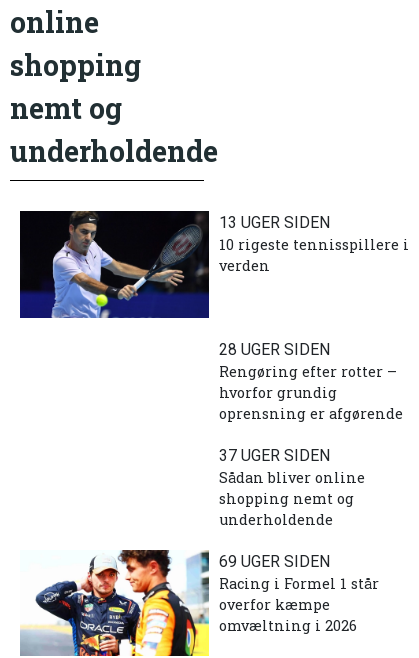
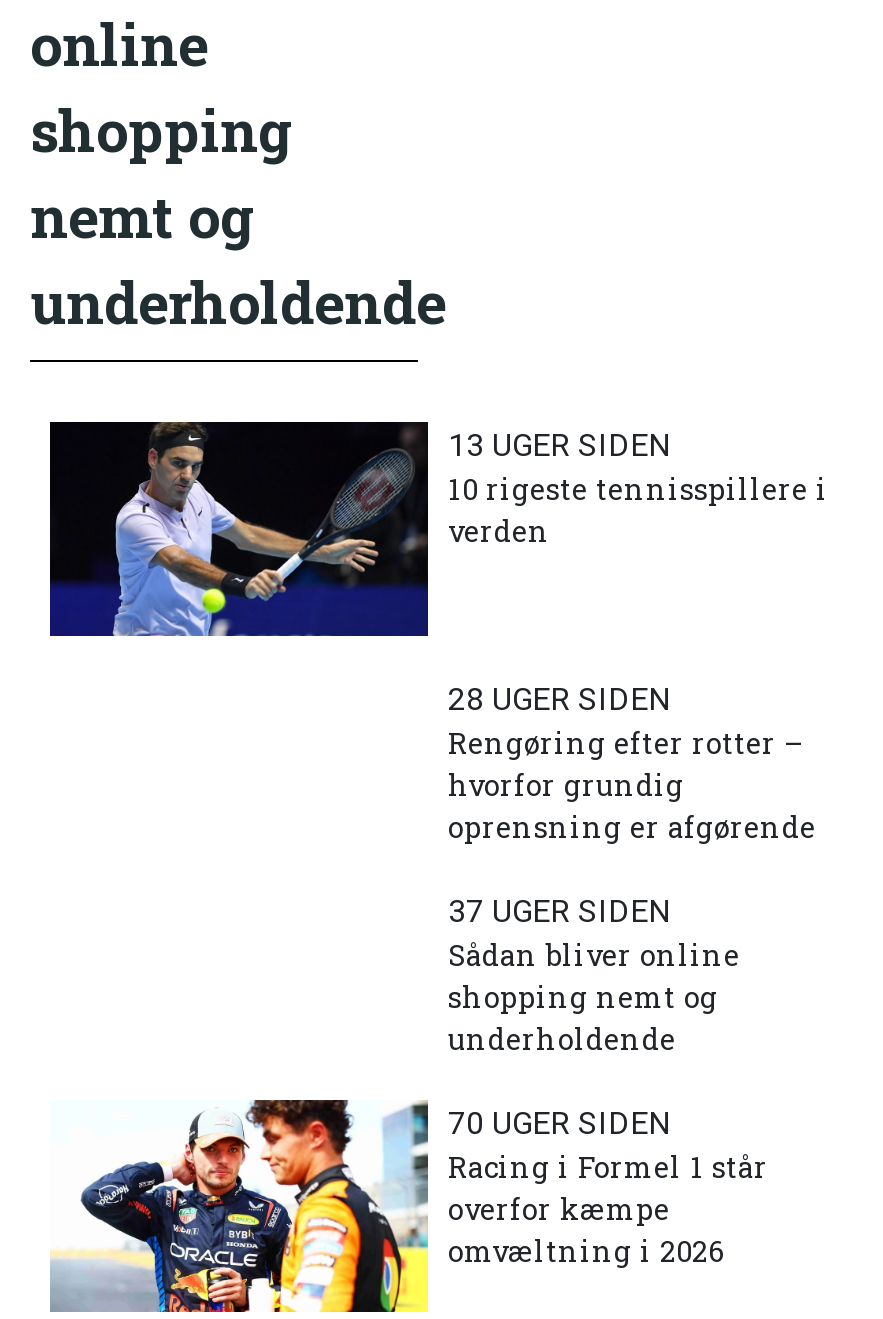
- 69 UGER SIDEN
+ 70 UGER SIDEN
